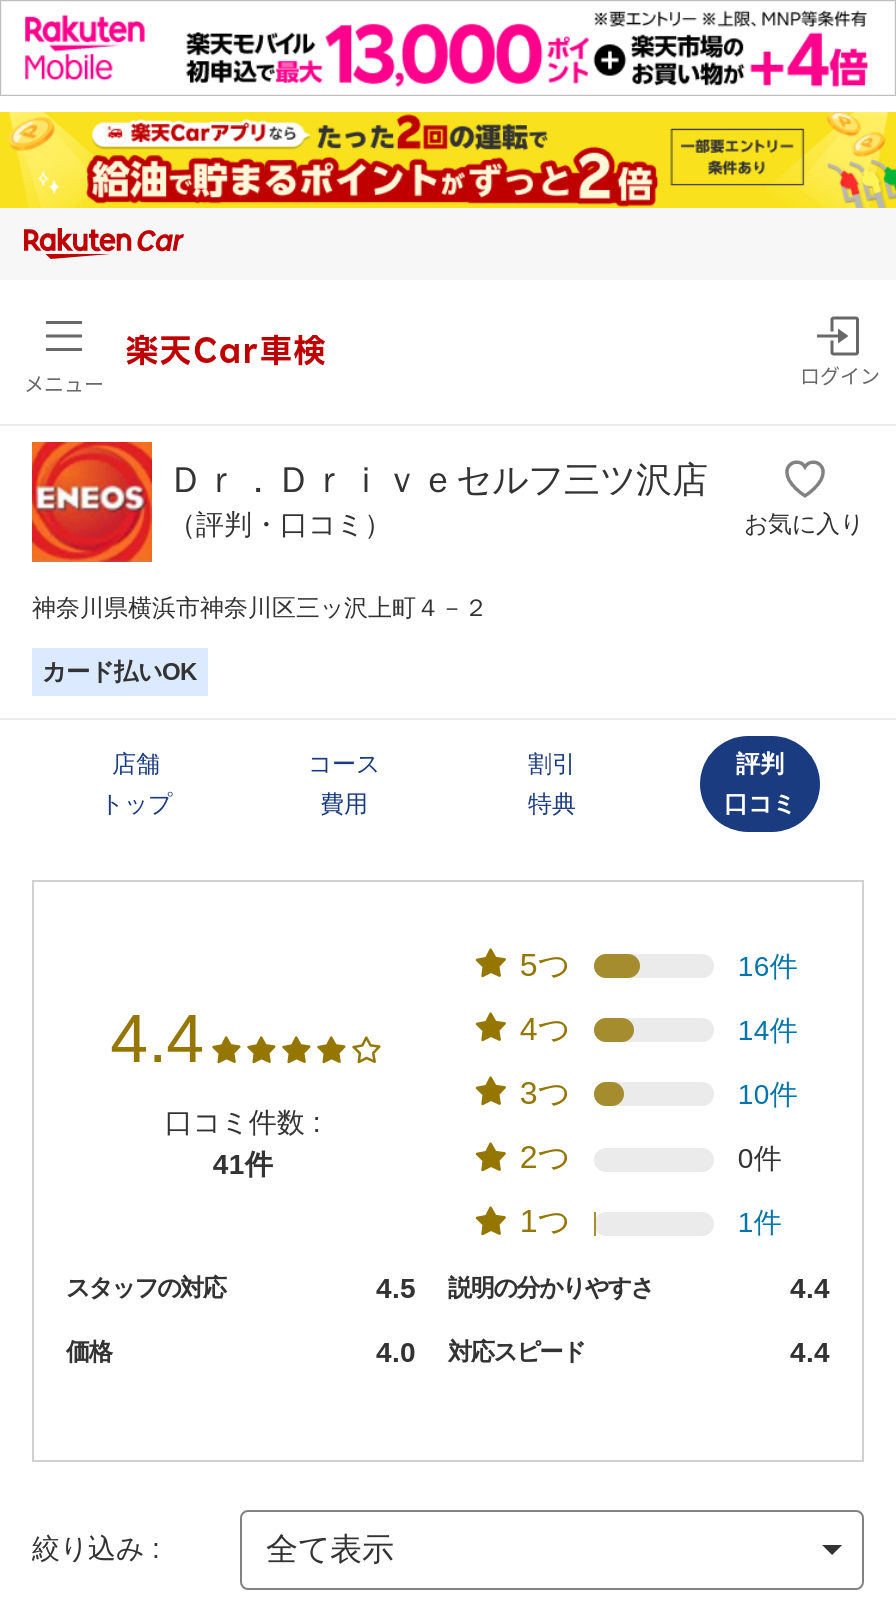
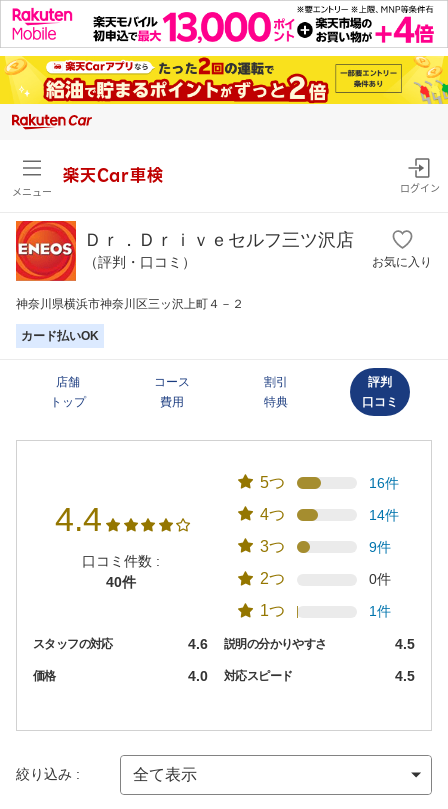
- 10件
+ 9件

- 41件
+ 40件

- 4.5 説明の分かりやすさ
+ 4.6 説明の分かりやすさ

- 4.4
+ 4.5

- 4.4
+ 4.5
